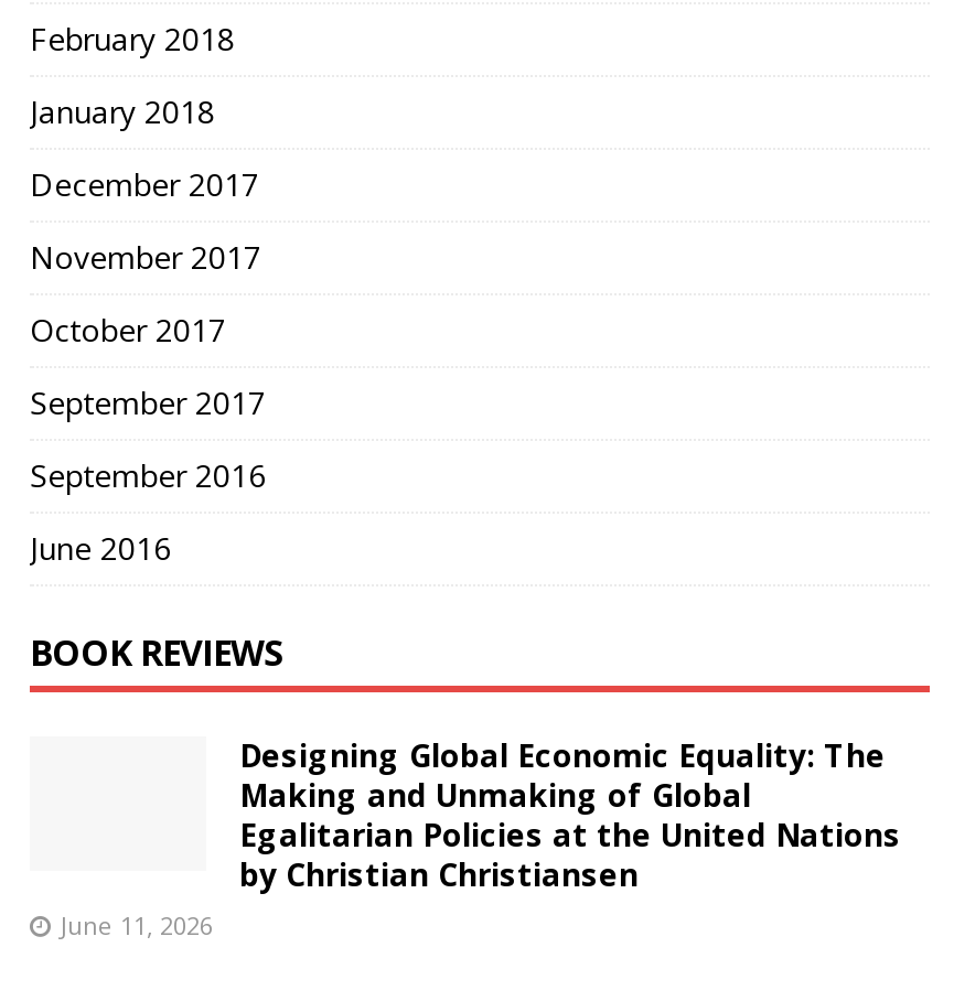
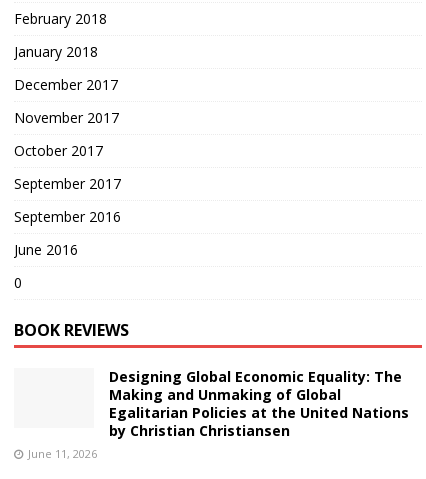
+ 0
